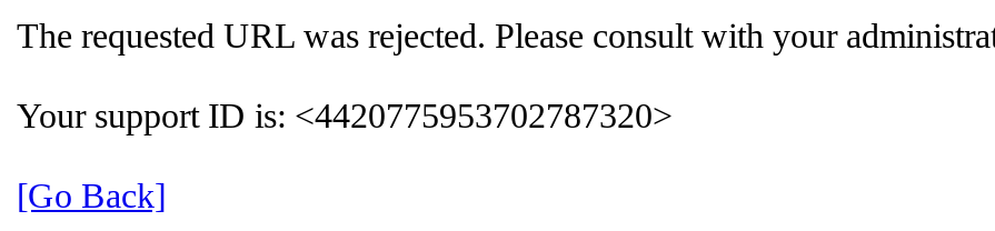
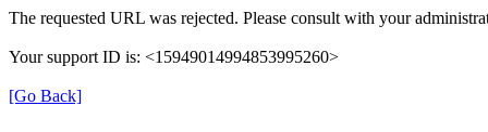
- Your support ID is: <4420775953702787320>
+ Your support ID is: <15949014994853995260>
